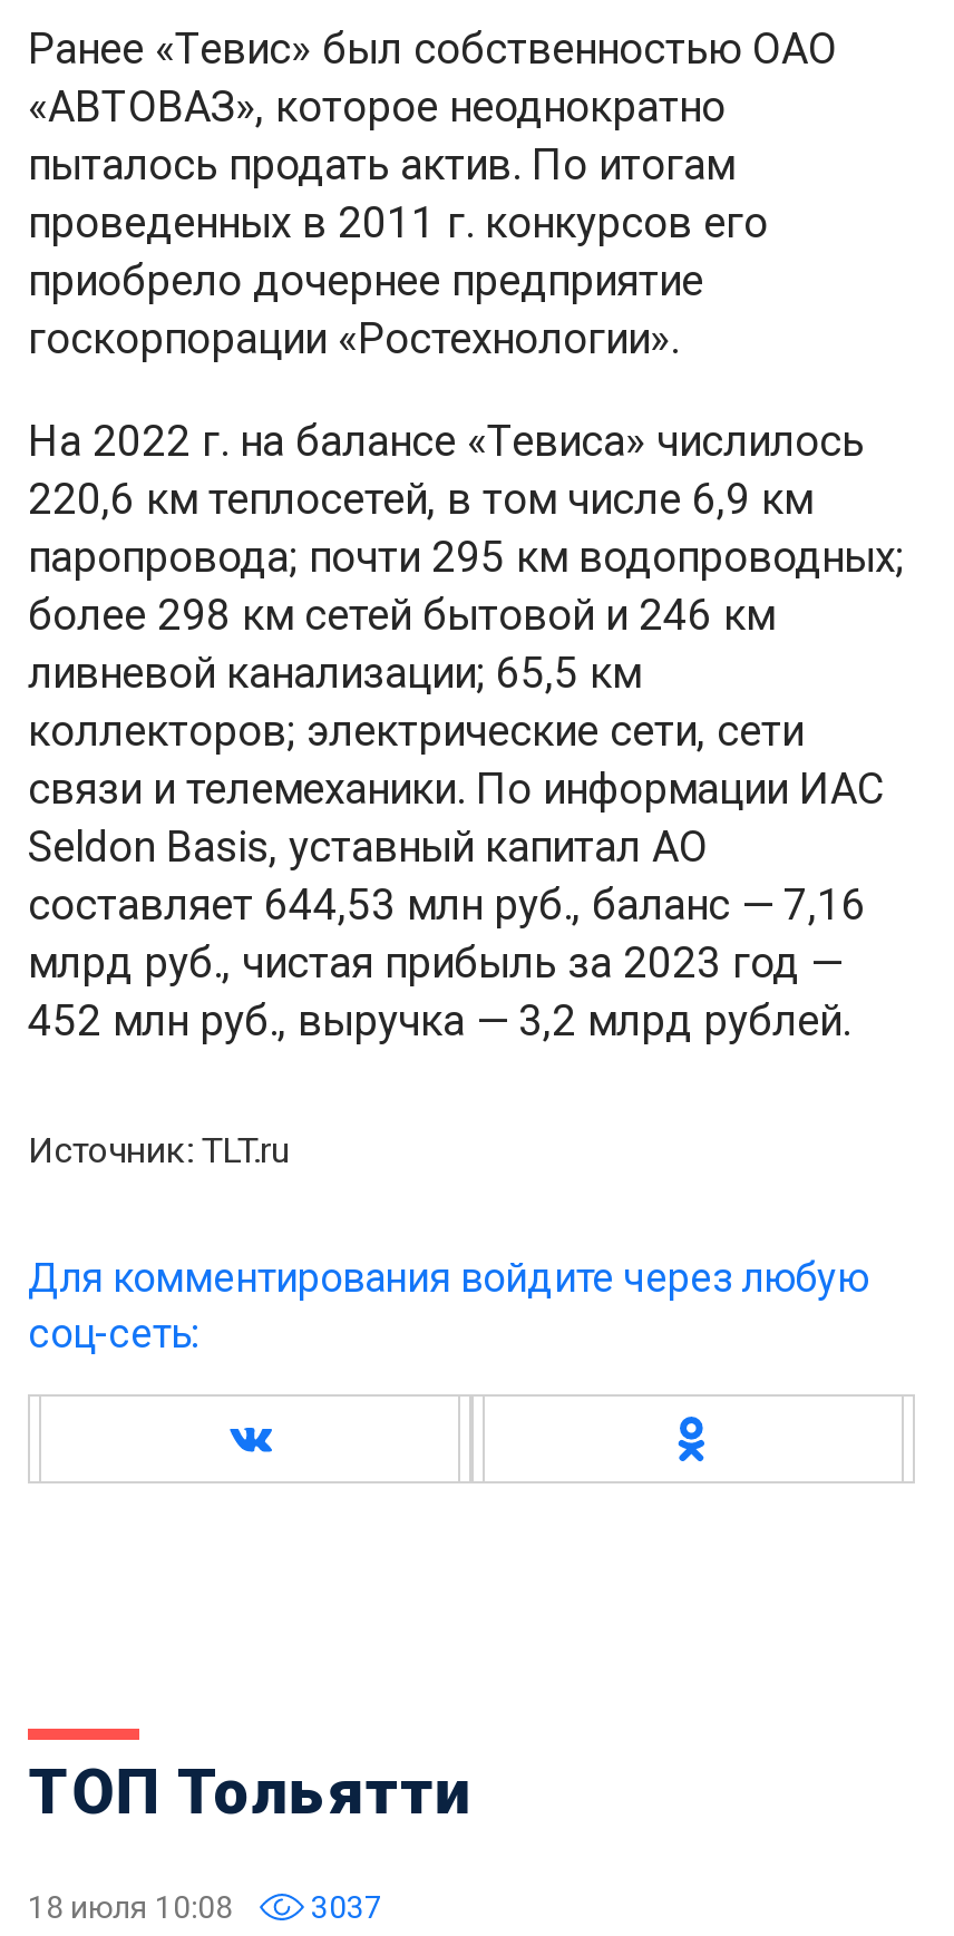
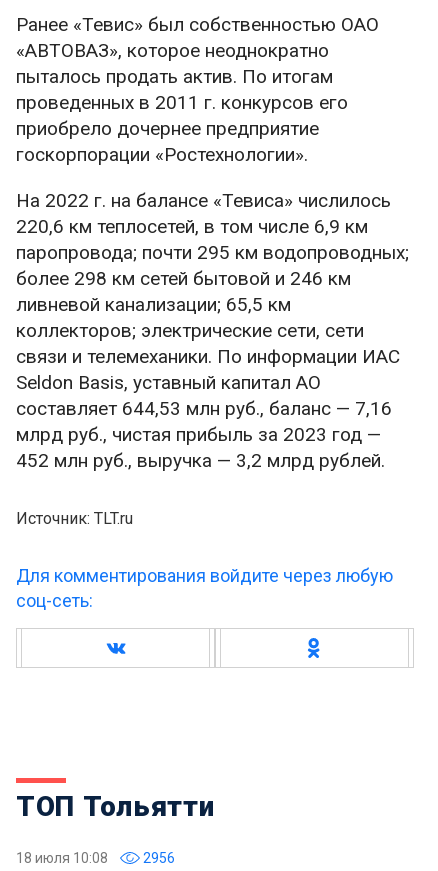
- 18 июля 10:08 3037
+ 18 июля 10:08 2956
